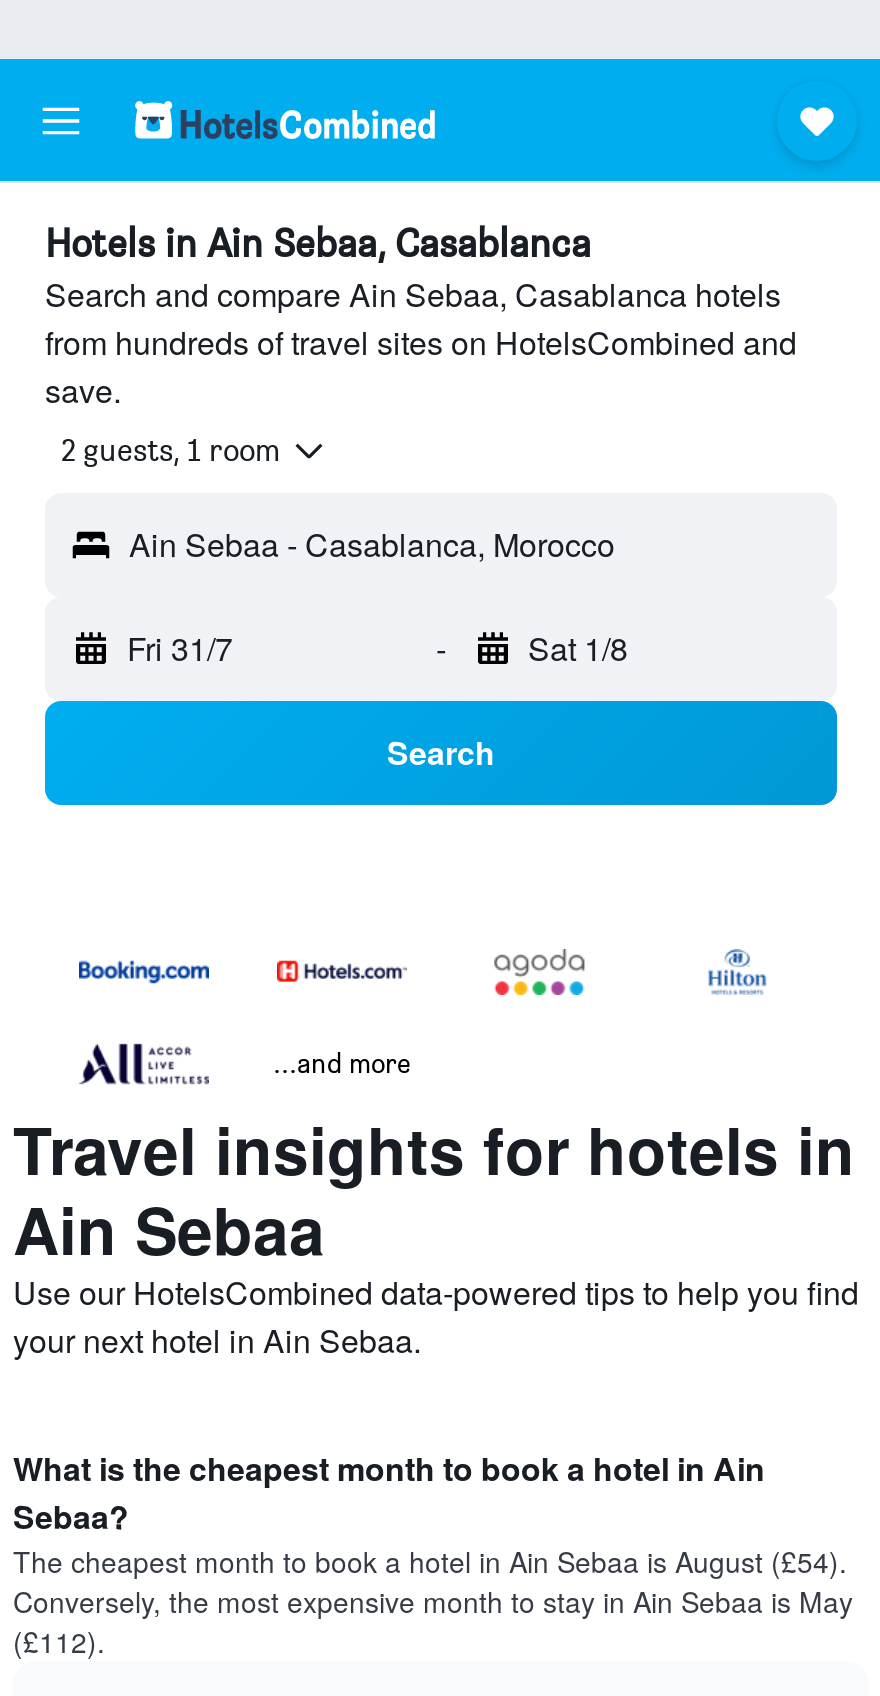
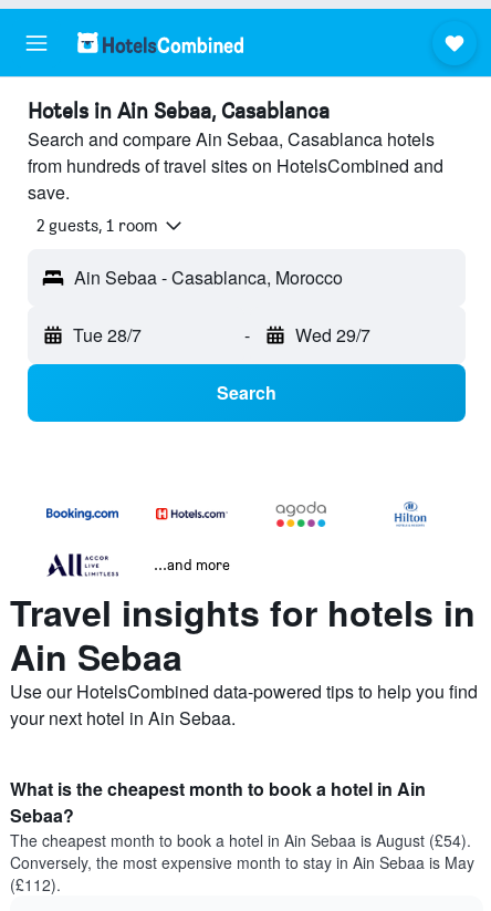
- Fri 31/7
+ Tue 28/7

- Sat 1/8
+ Wed 29/7
